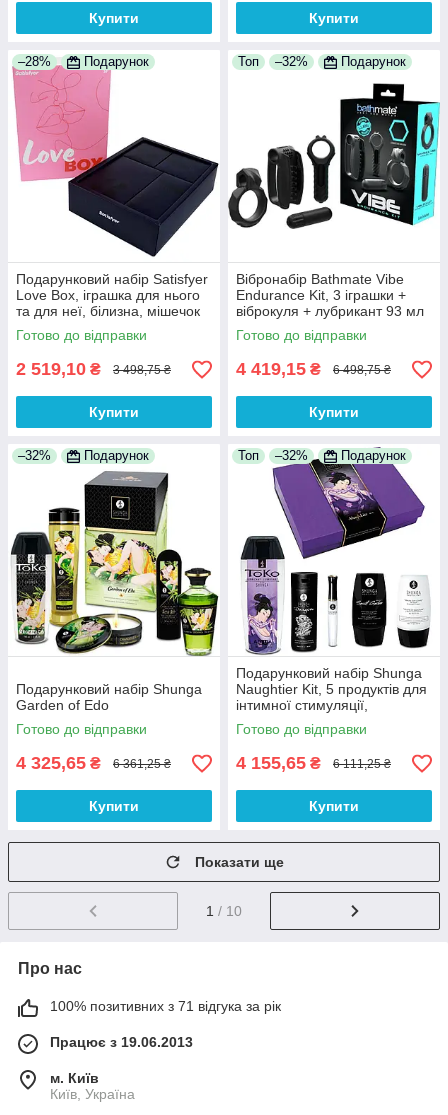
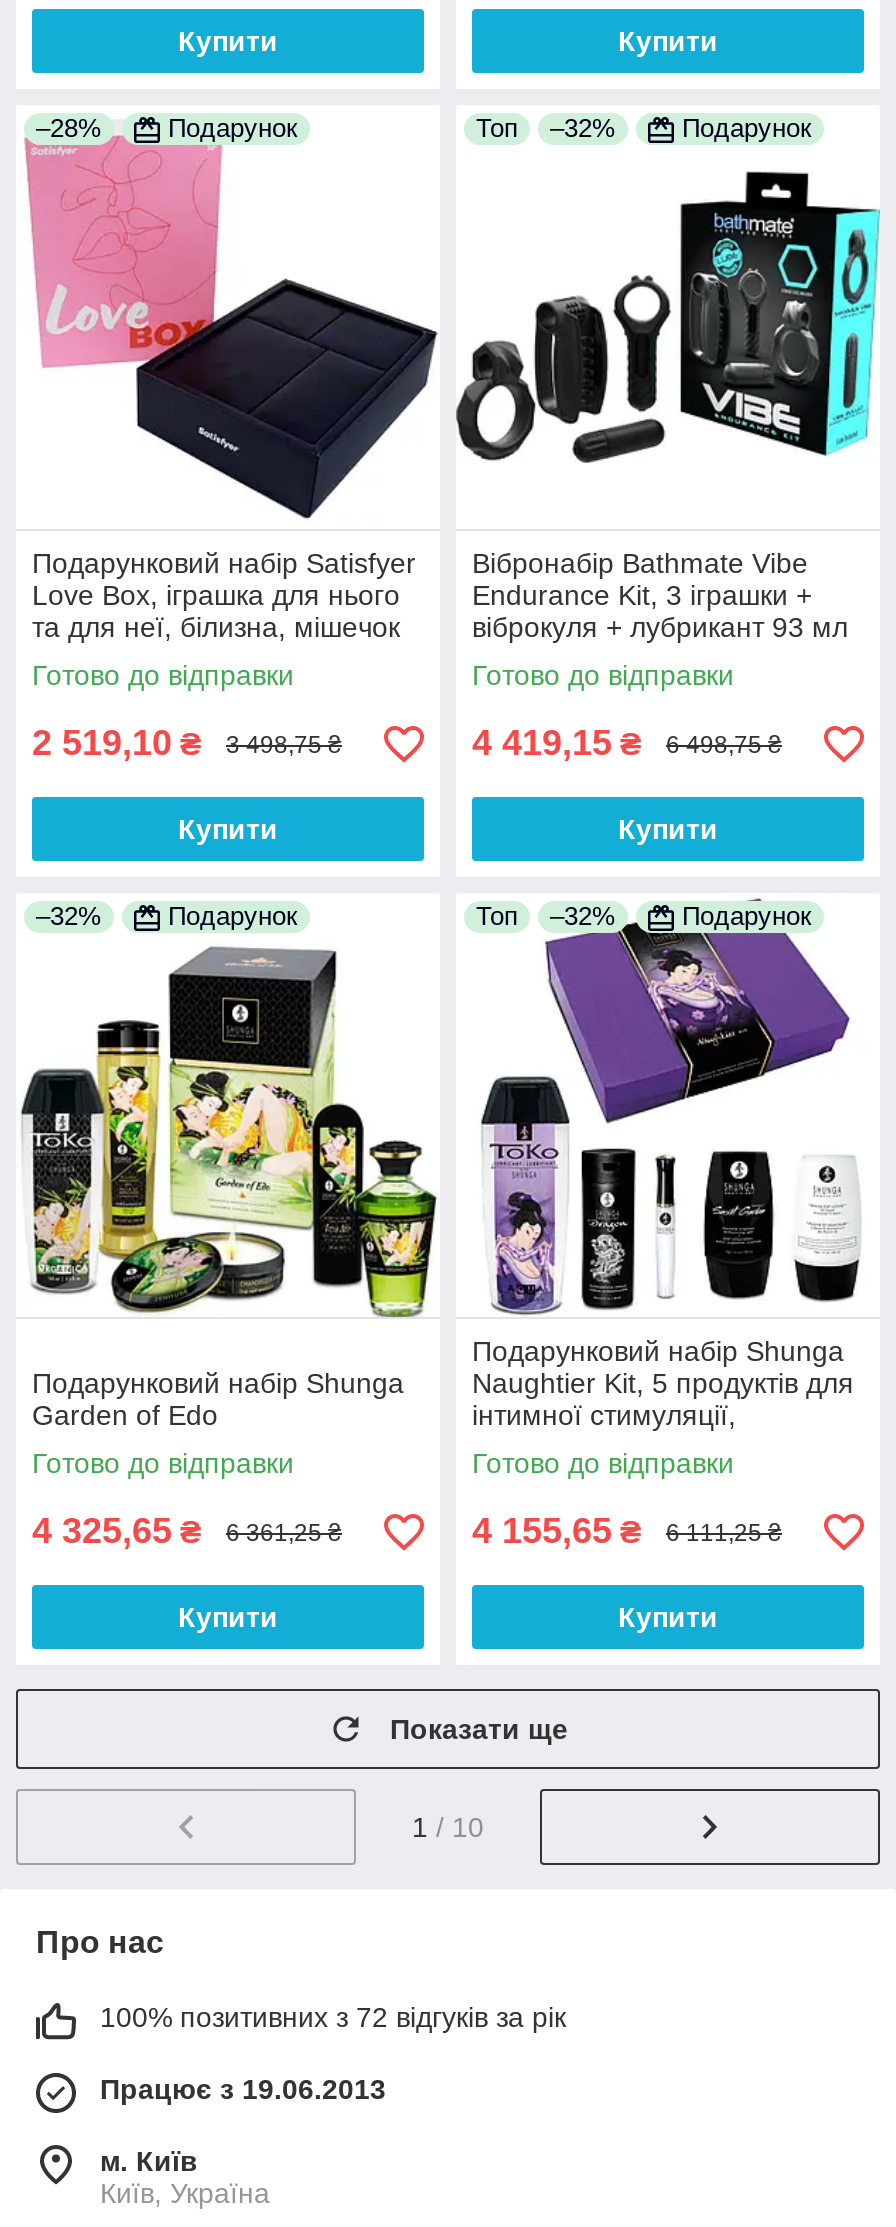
- 100% позитивних з 71 відгука за рік
+ 100% позитивних з 72 відгуків за рік
